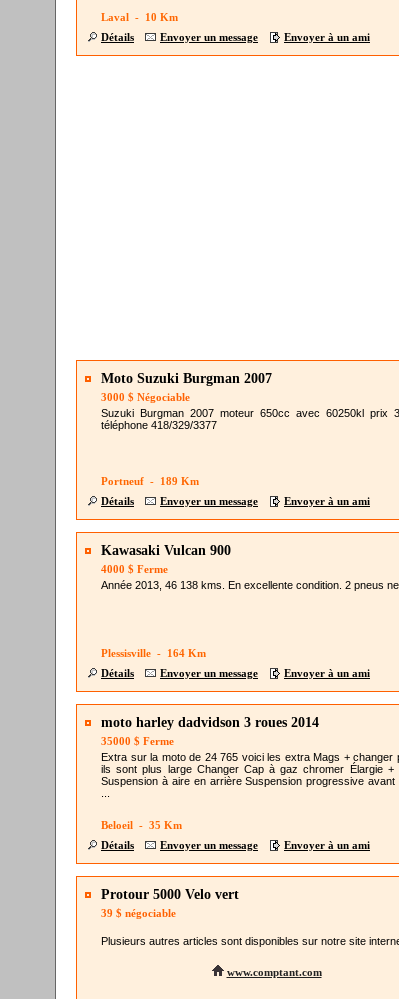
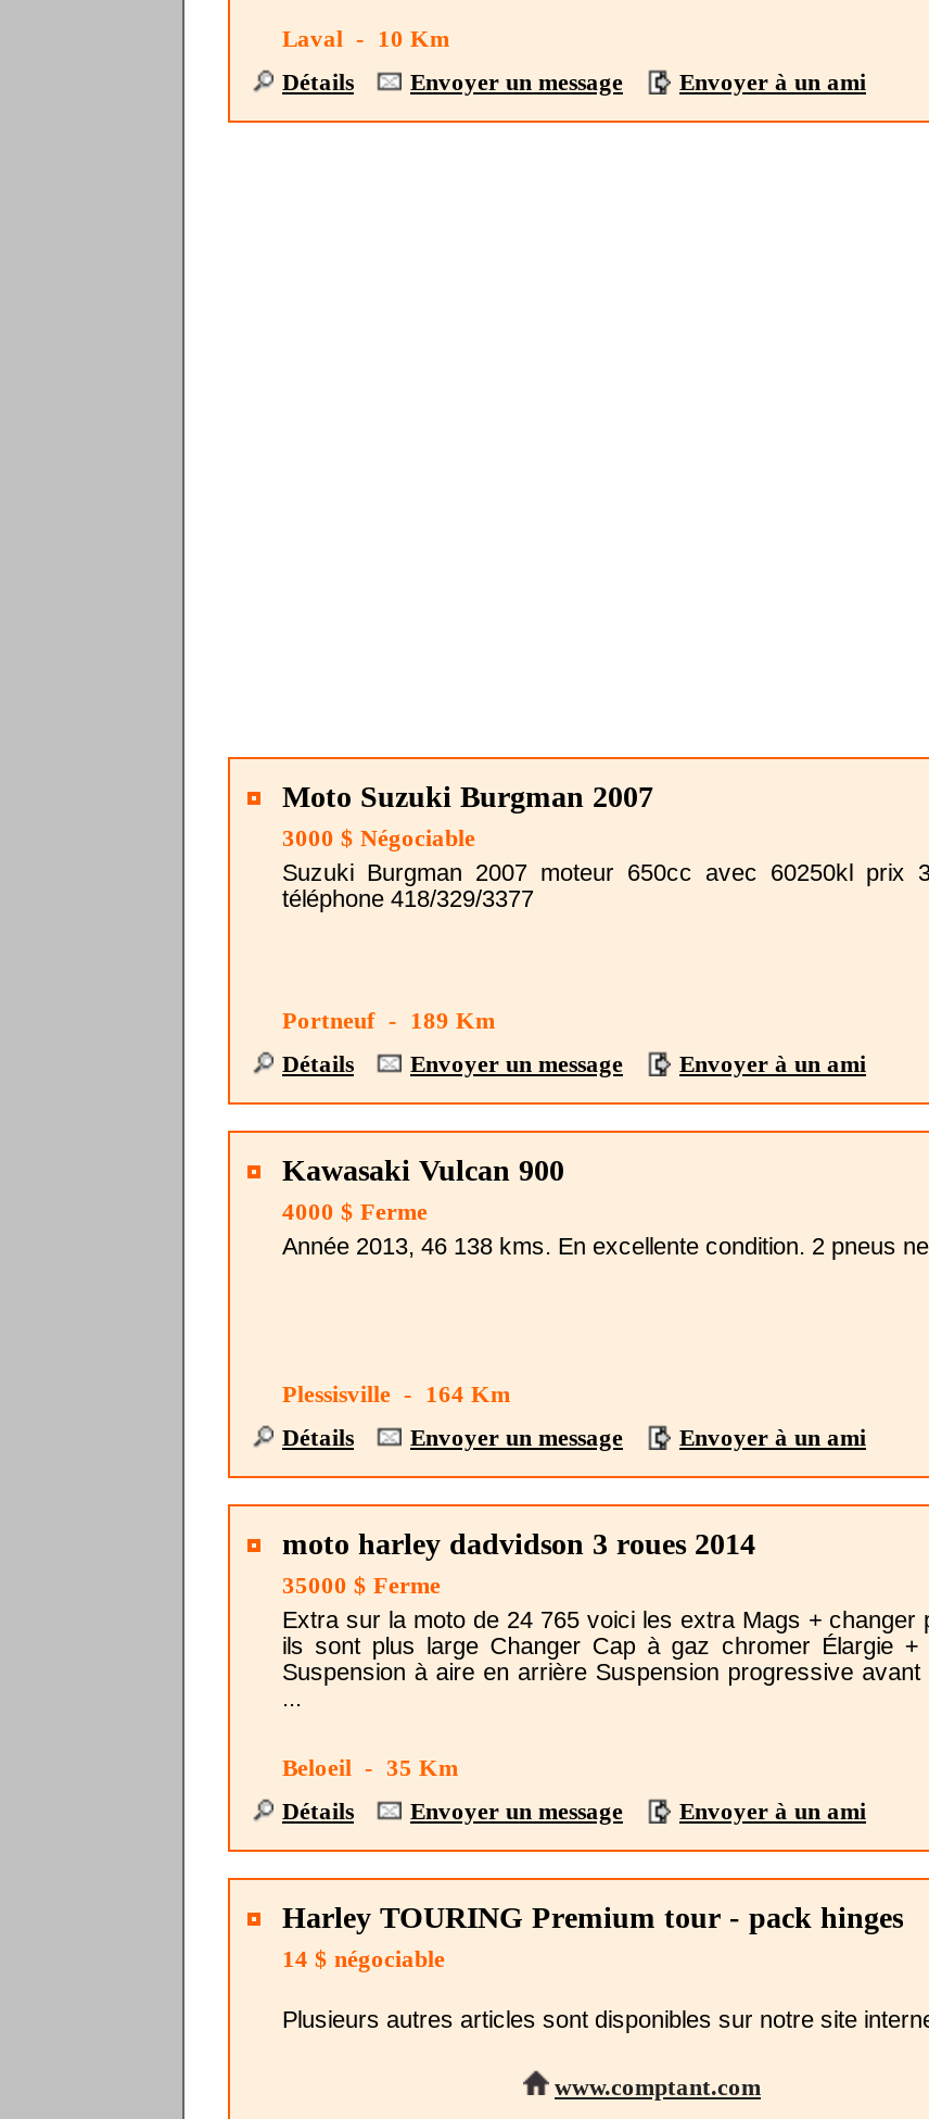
- Protour 5000 Velo vert
- 39 $négociable
+ Harley TOURING Premium tour - pack hinges
+ 14 $négociable
